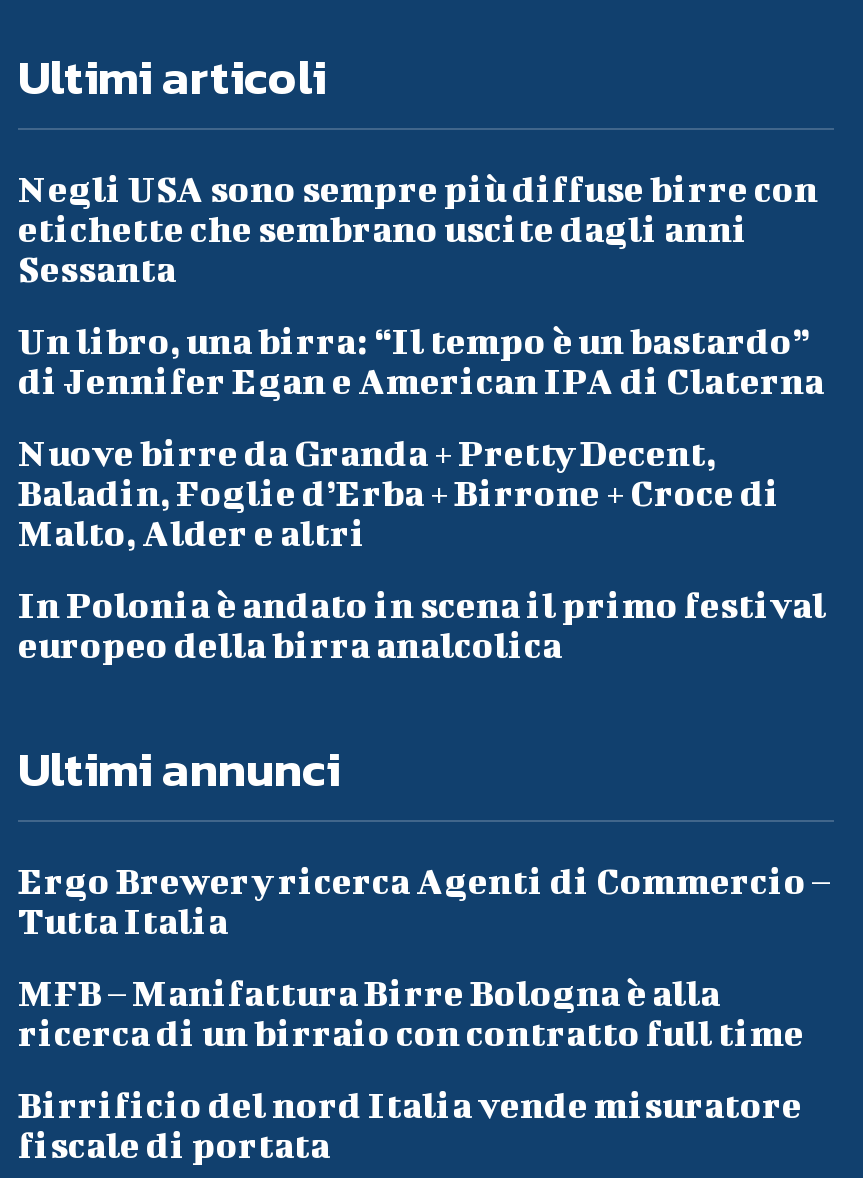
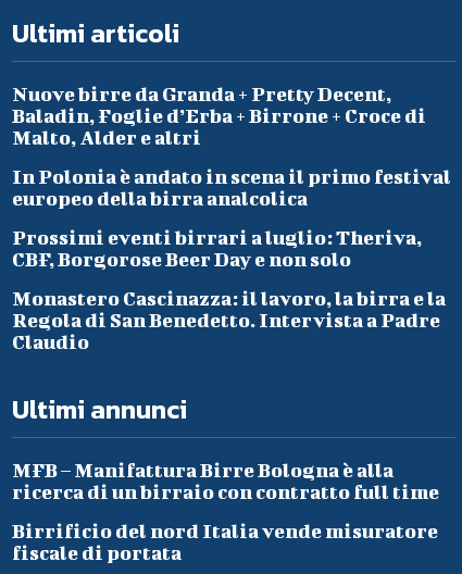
- Negli USA sono sempre più diffuse birre con
- etichette che sembrano uscite dagli anni
- Sessanta
- Un libro, una birra: “Il tempo è un bastardo”
- di Jennifer Egan e American IPA di Claterna

moved up: Nuove birre da Granda + Pretty Decent, | Baladin, Foglie d’Erba + Birrone + Croce di | Malto, Alder e altri | In Polonia è andato in scena il primo festival | europeo della birra analcolica

+ Prossimi eventi birrari a luglio: Theriva,
+ CBF, Borgorose Beer Day e non solo
+ Monastero Cascinazza: il lavoro, la birra e la
+ Regola di San Benedetto. Intervista a Padre
+ Claudio

- Ergo Brewery ricerca Agenti di Commercio –
- Tutta Italia
